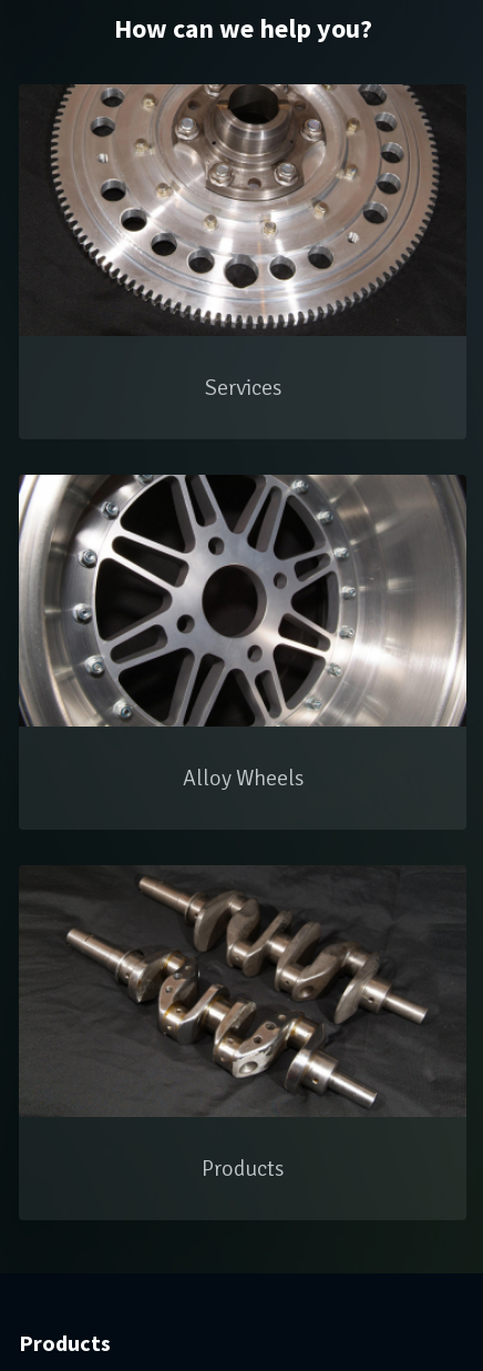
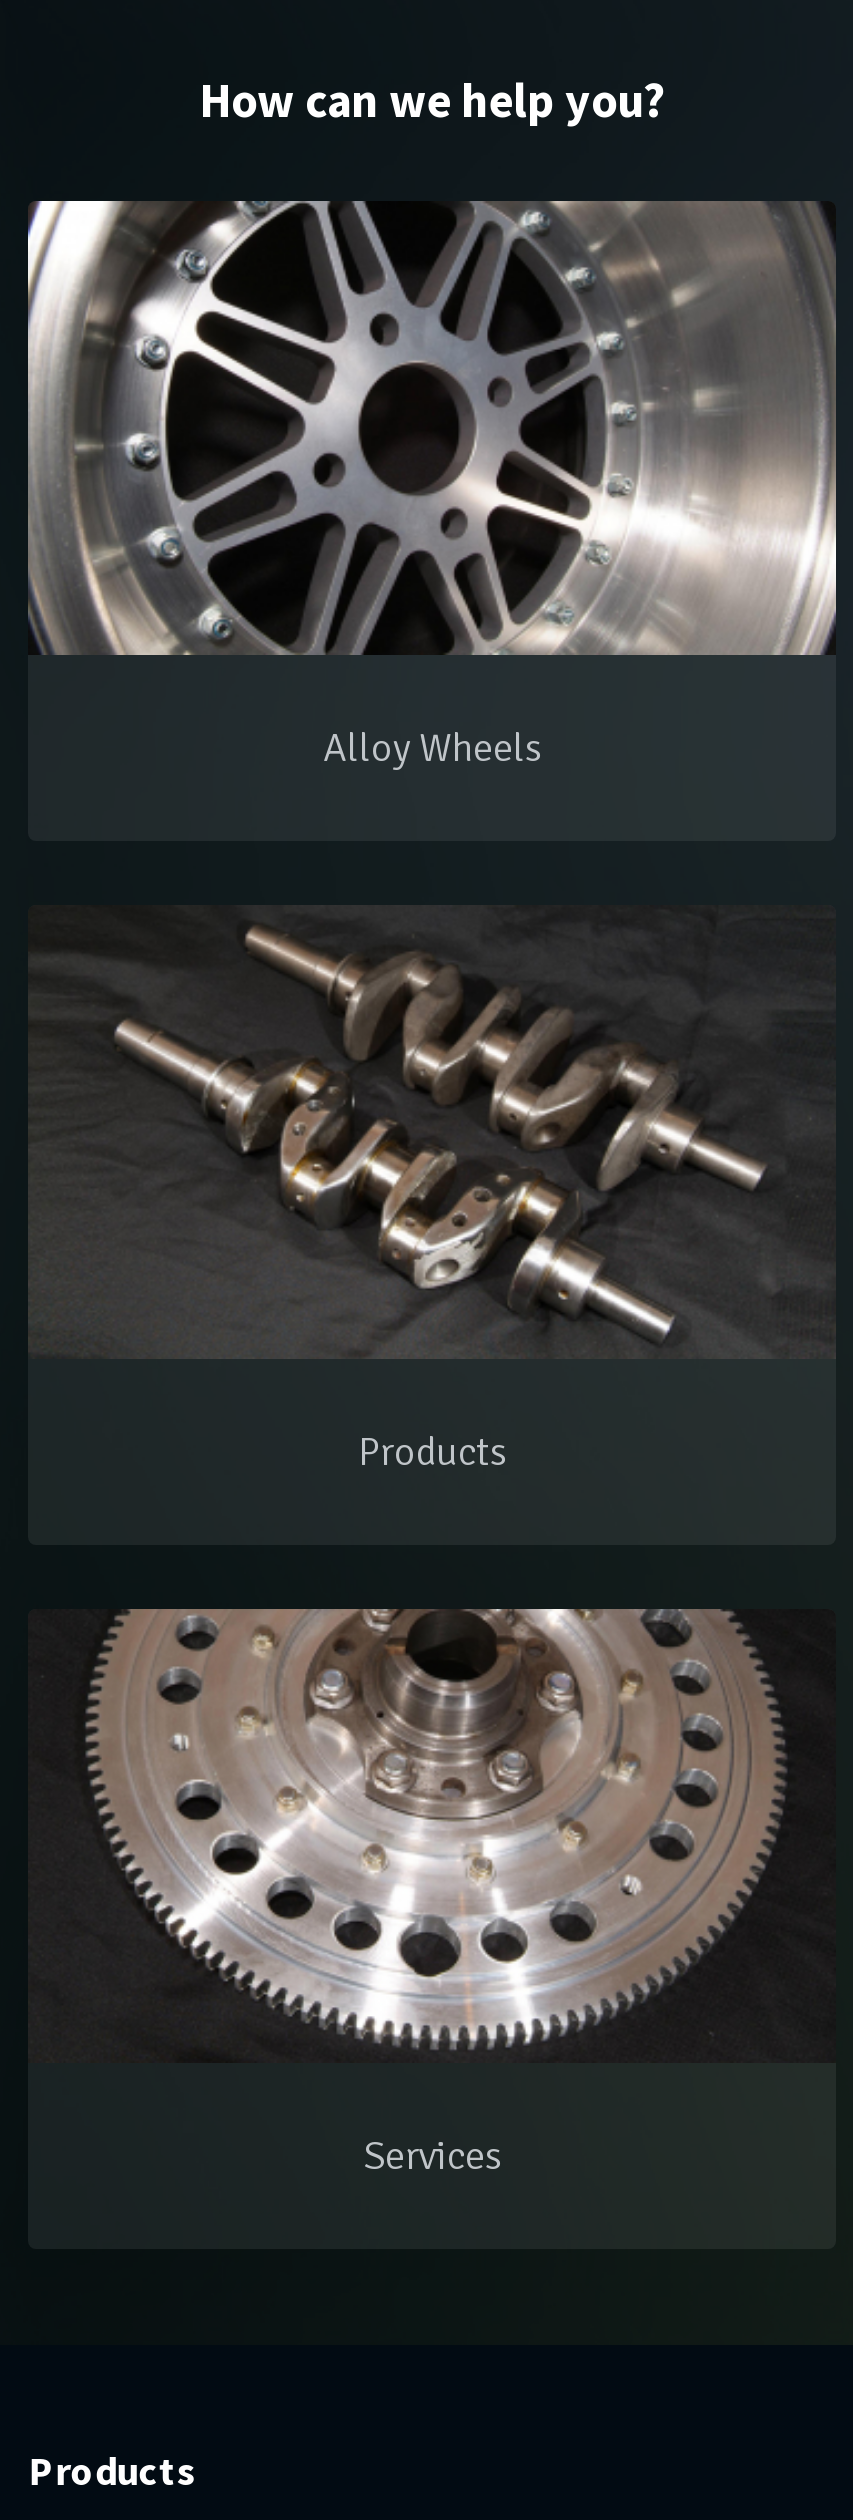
moved down: [image] | Services

moved up: [image] | Alloy Wheels | Products
